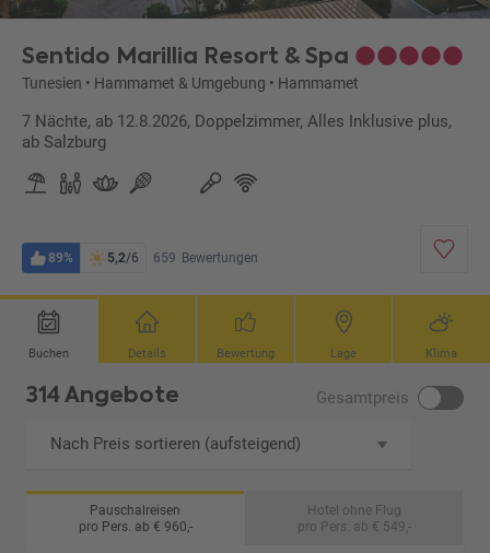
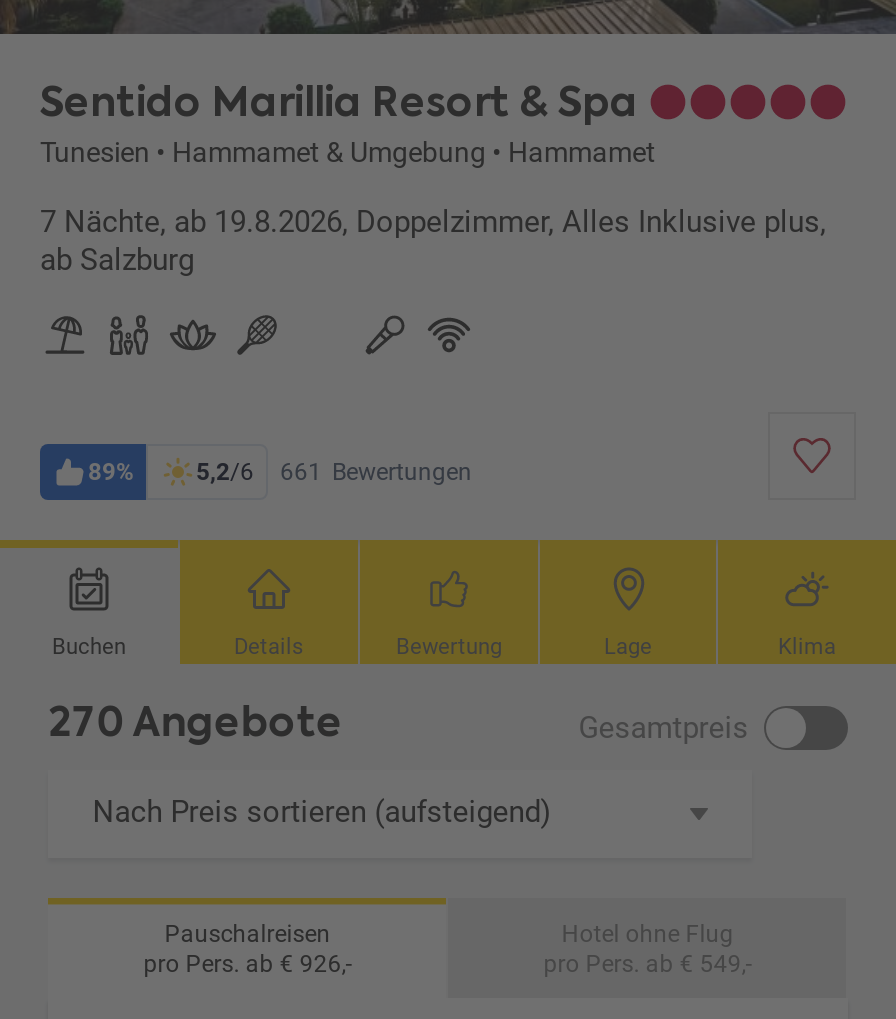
- 7 Nächte, ab 12.8.2026, Doppelzimmer, Alles Inklusive plus,
+ 7 Nächte, ab 19.8.2026, Doppelzimmer, Alles Inklusive plus,

- 5,2/6 659 Bewertungen
+ 5,2/6 661 Bewertungen

- 314 Angebote
+ 270 Angebote

- pro Pers. ab € 960,-
+ pro Pers. ab € 926,-
